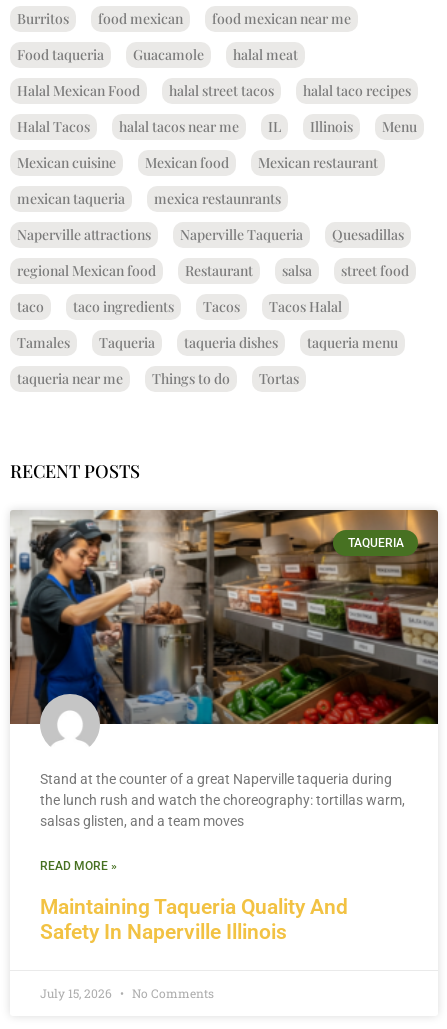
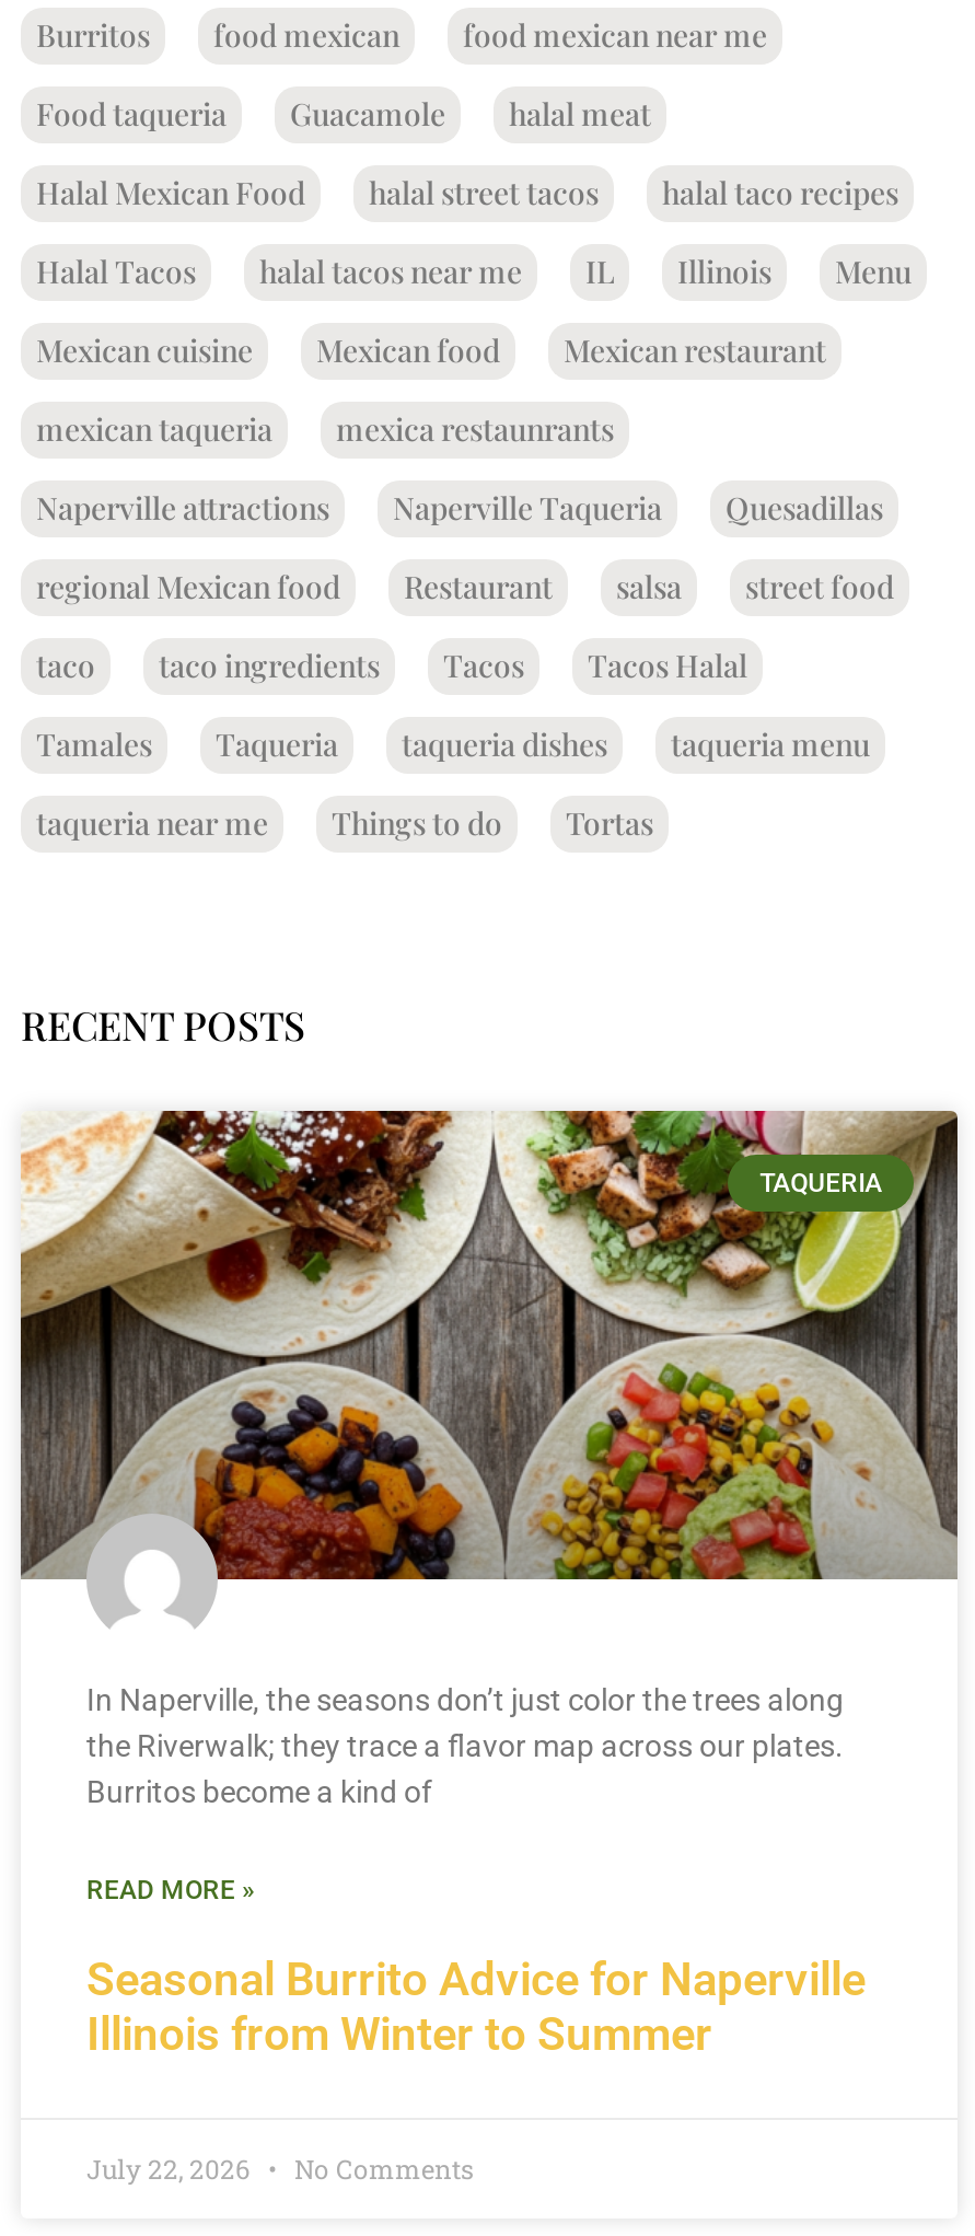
- [image]
+ [image]

- Stand at the counter of a great Naperville taqueria during
- the lunch rush and watch the choreography: tortillas warm,
- salsas glisten, and a team moves
+ In Naperville, the seasons don’t just color the trees along
+ the Riverwalk; they trace a flavor map across our plates.
+ Burritos become a kind of

- Maintaining Taqueria Quality And
- Safety In Naperville Illinois
+ Seasonal Burrito Advice for Naperville
+ Illinois from Winter to Summer

- July 15, 2026 No Comments
+ July 22, 2026 No Comments
